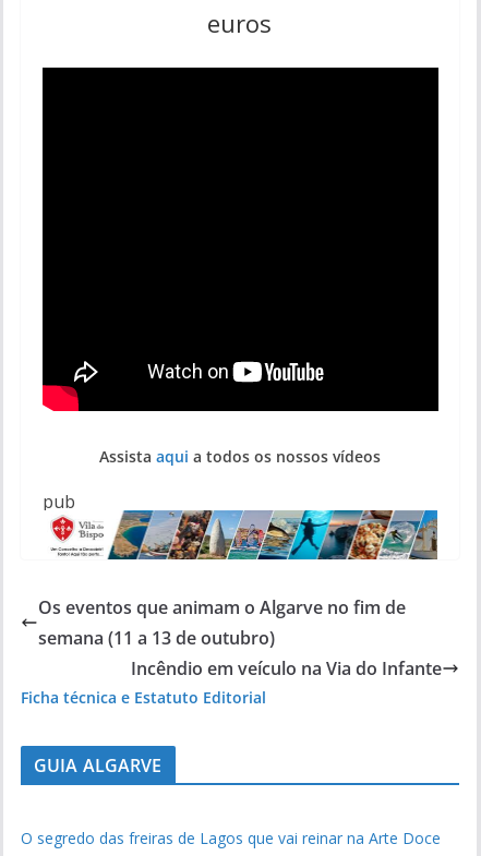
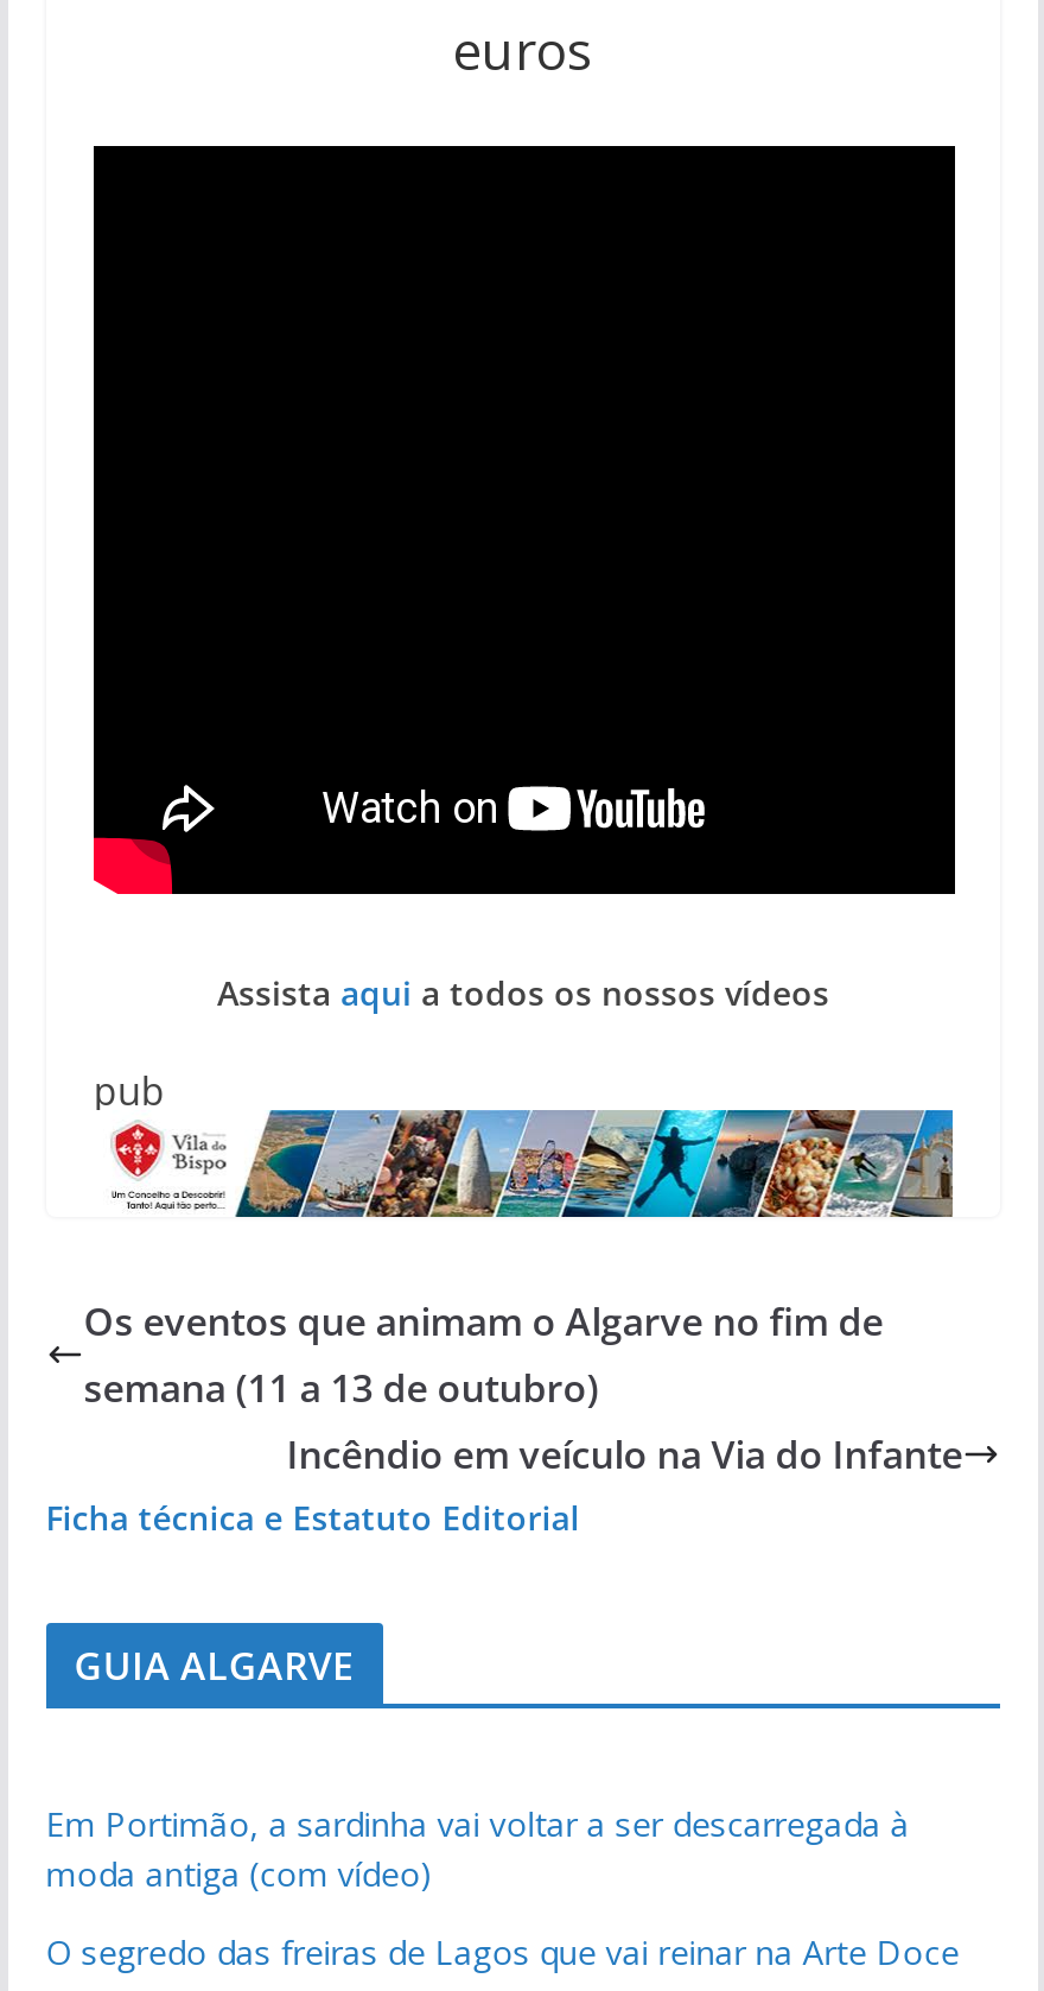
+ Em Portimão, a sardinha vai voltar a ser descarregada à
+ moda antiga (com vídeo)
